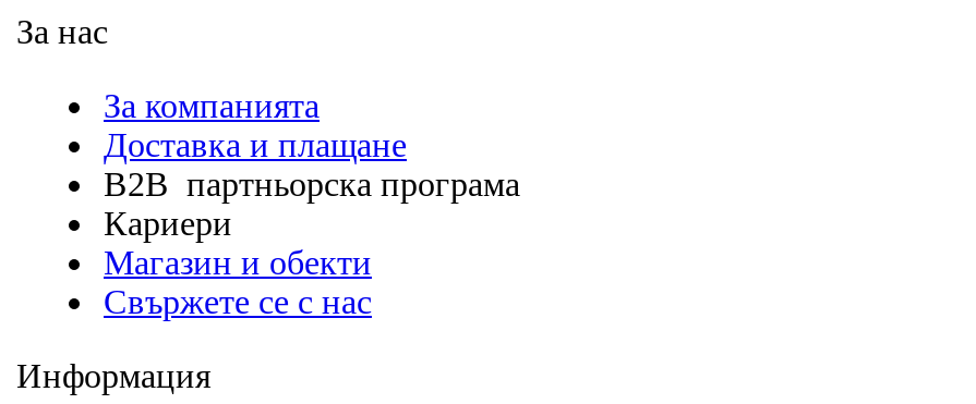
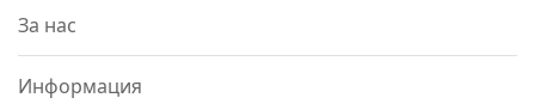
- За компанията
- Доставка и плащане
- B2B партньорска програма
- Кариери
- Магазин и обекти
- Свържете се с нас
